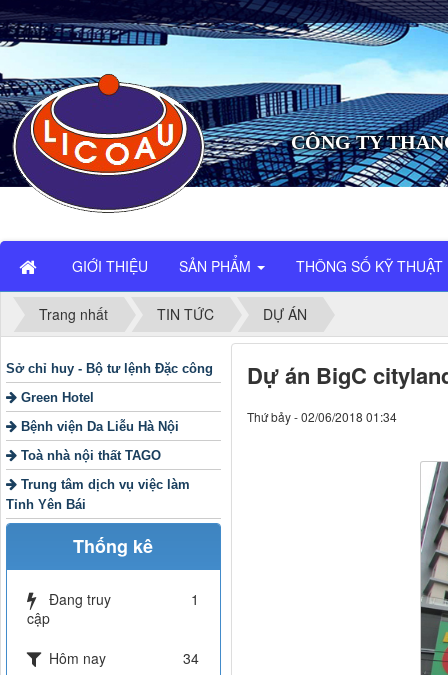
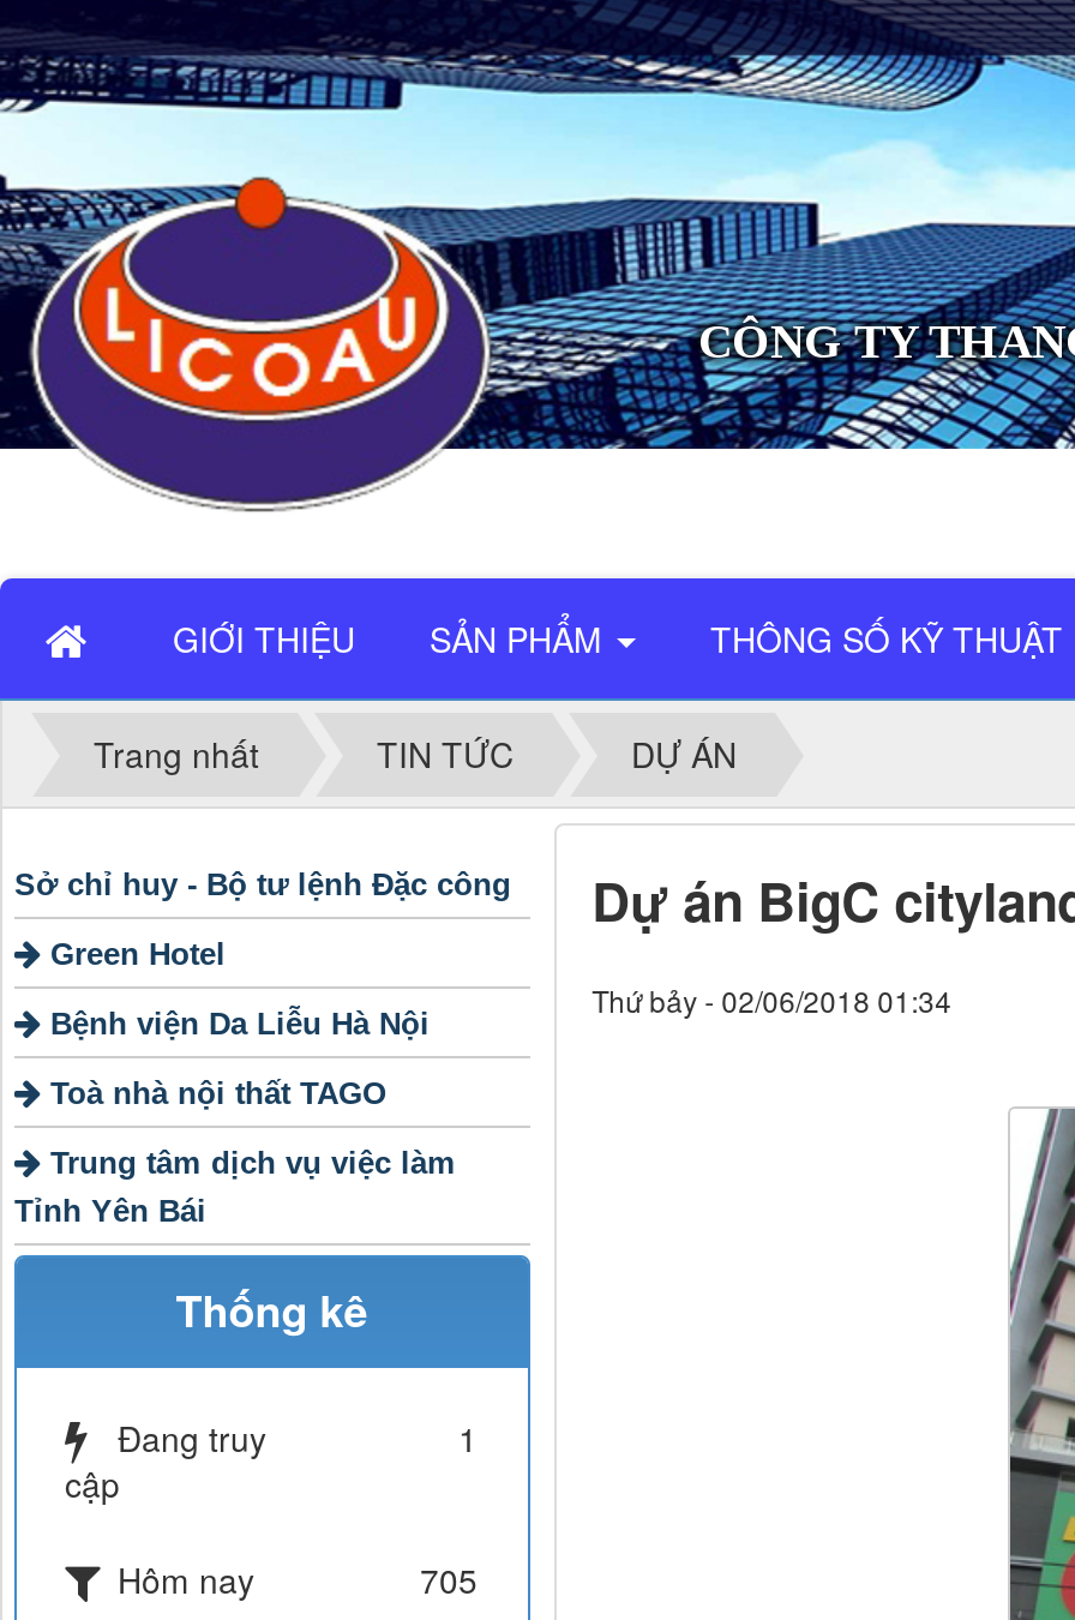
- 34
+ 705
